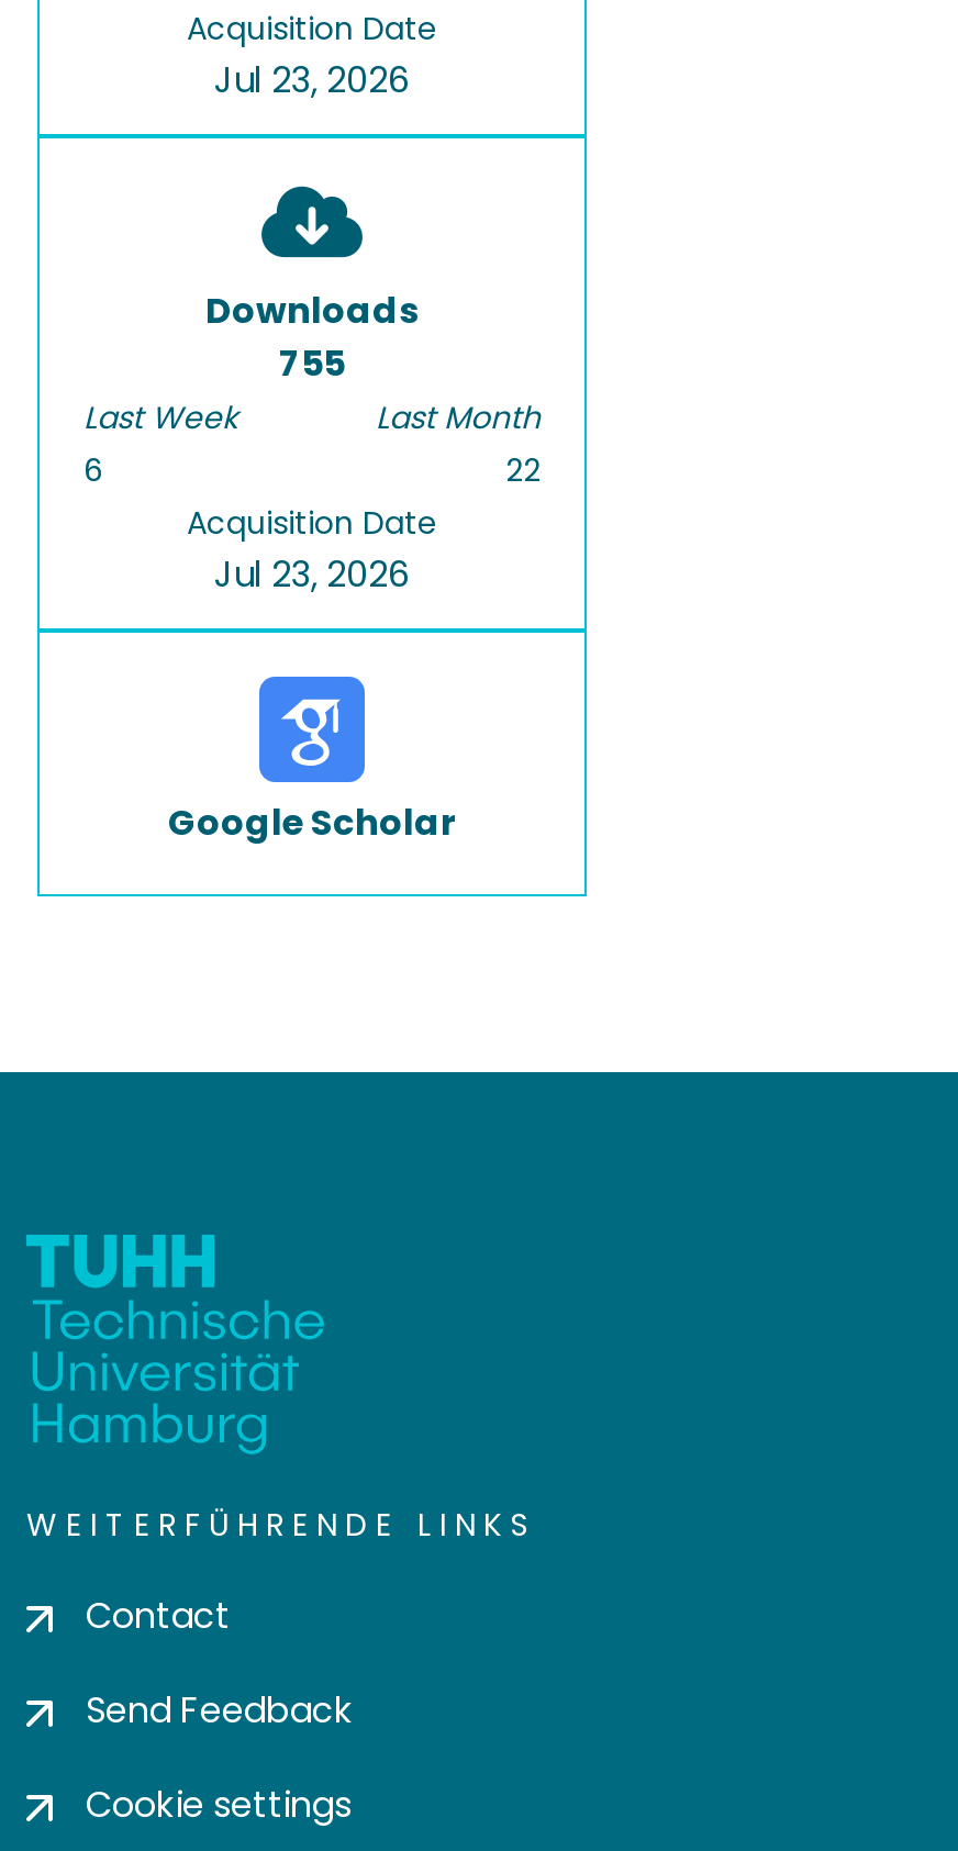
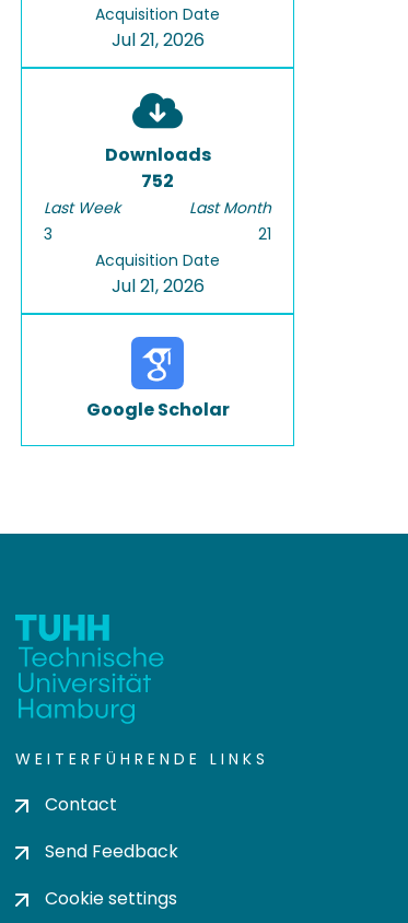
- Jul 23, 2026
+ Jul 21, 2026

- 755
+ 752

- 6
+ 3

- 22
+ 21

- Jul 23, 2026
+ Jul 21, 2026
